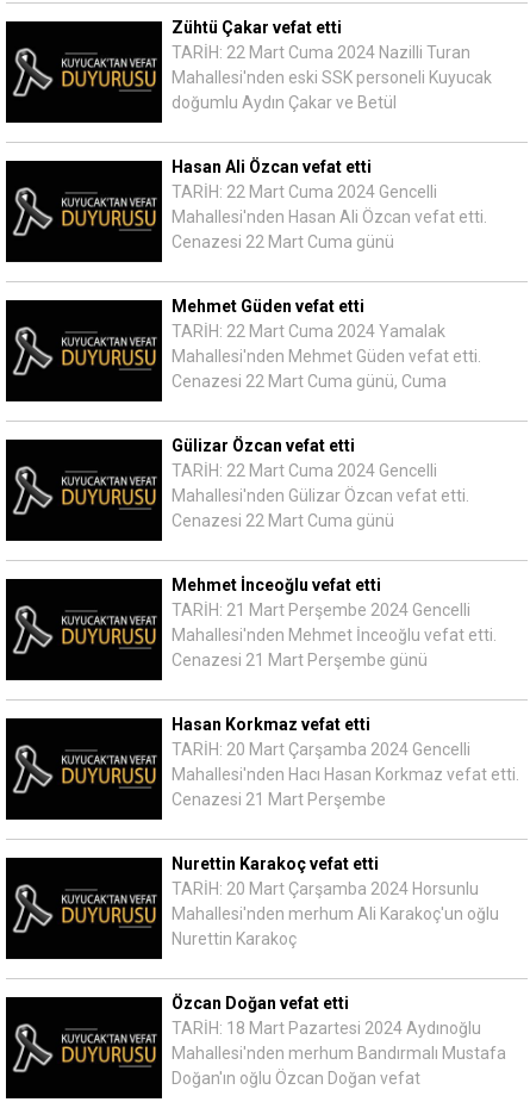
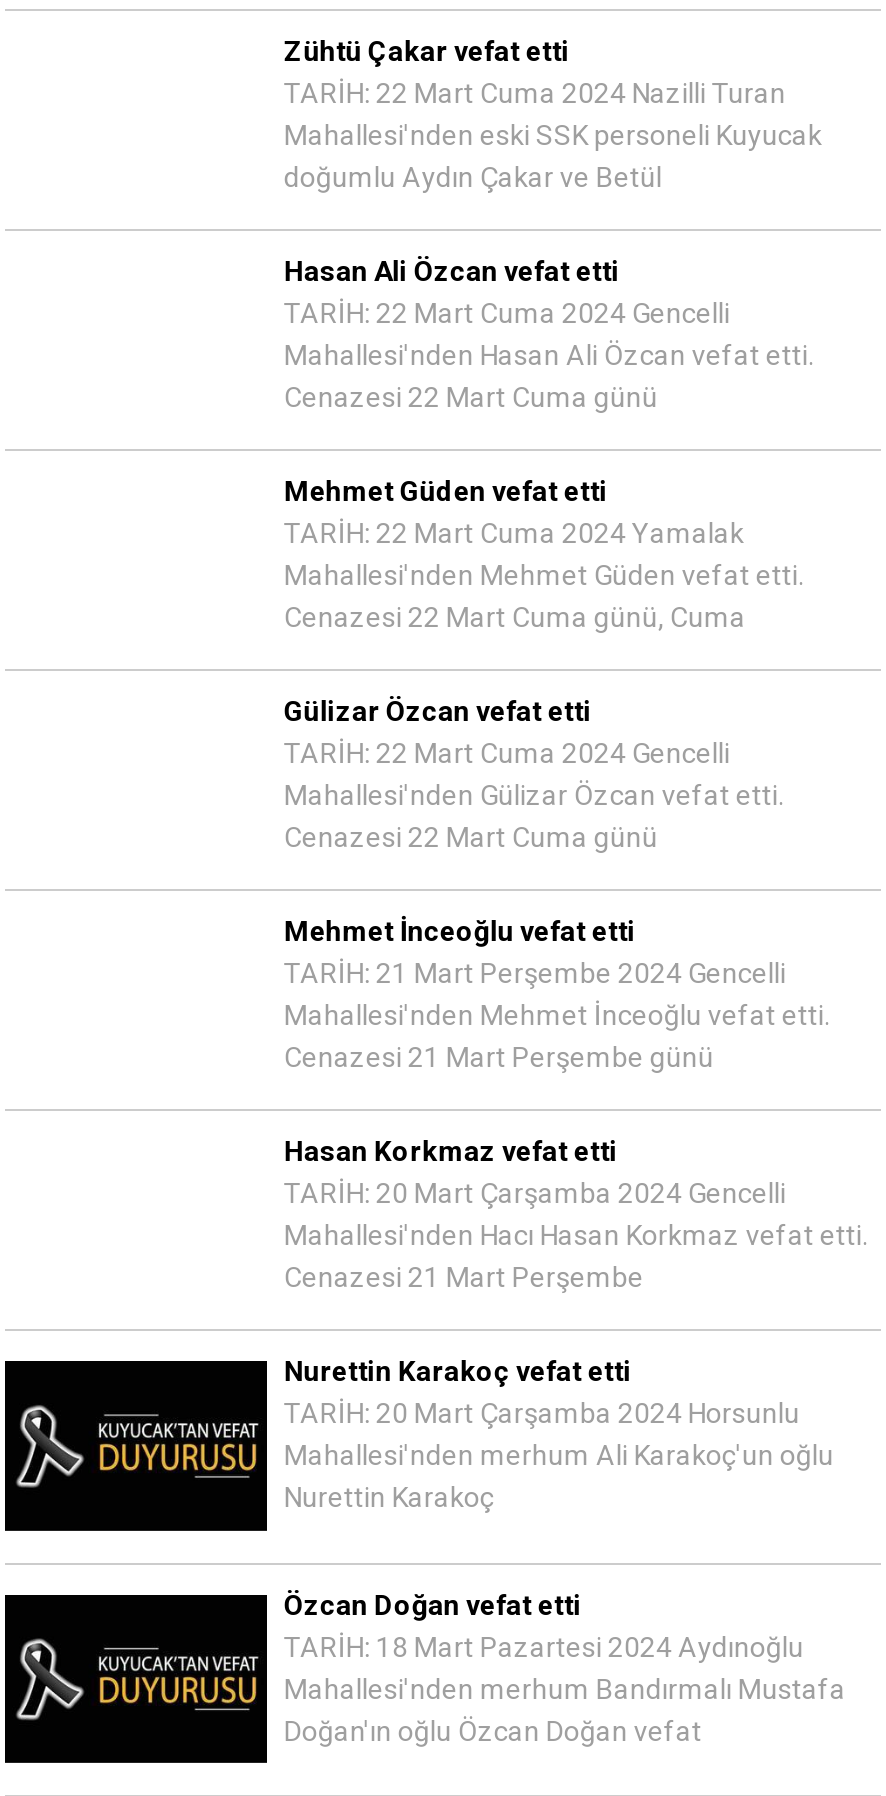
- [image]

- [image]

- [image]

- [image]

- [image]

- [image]
